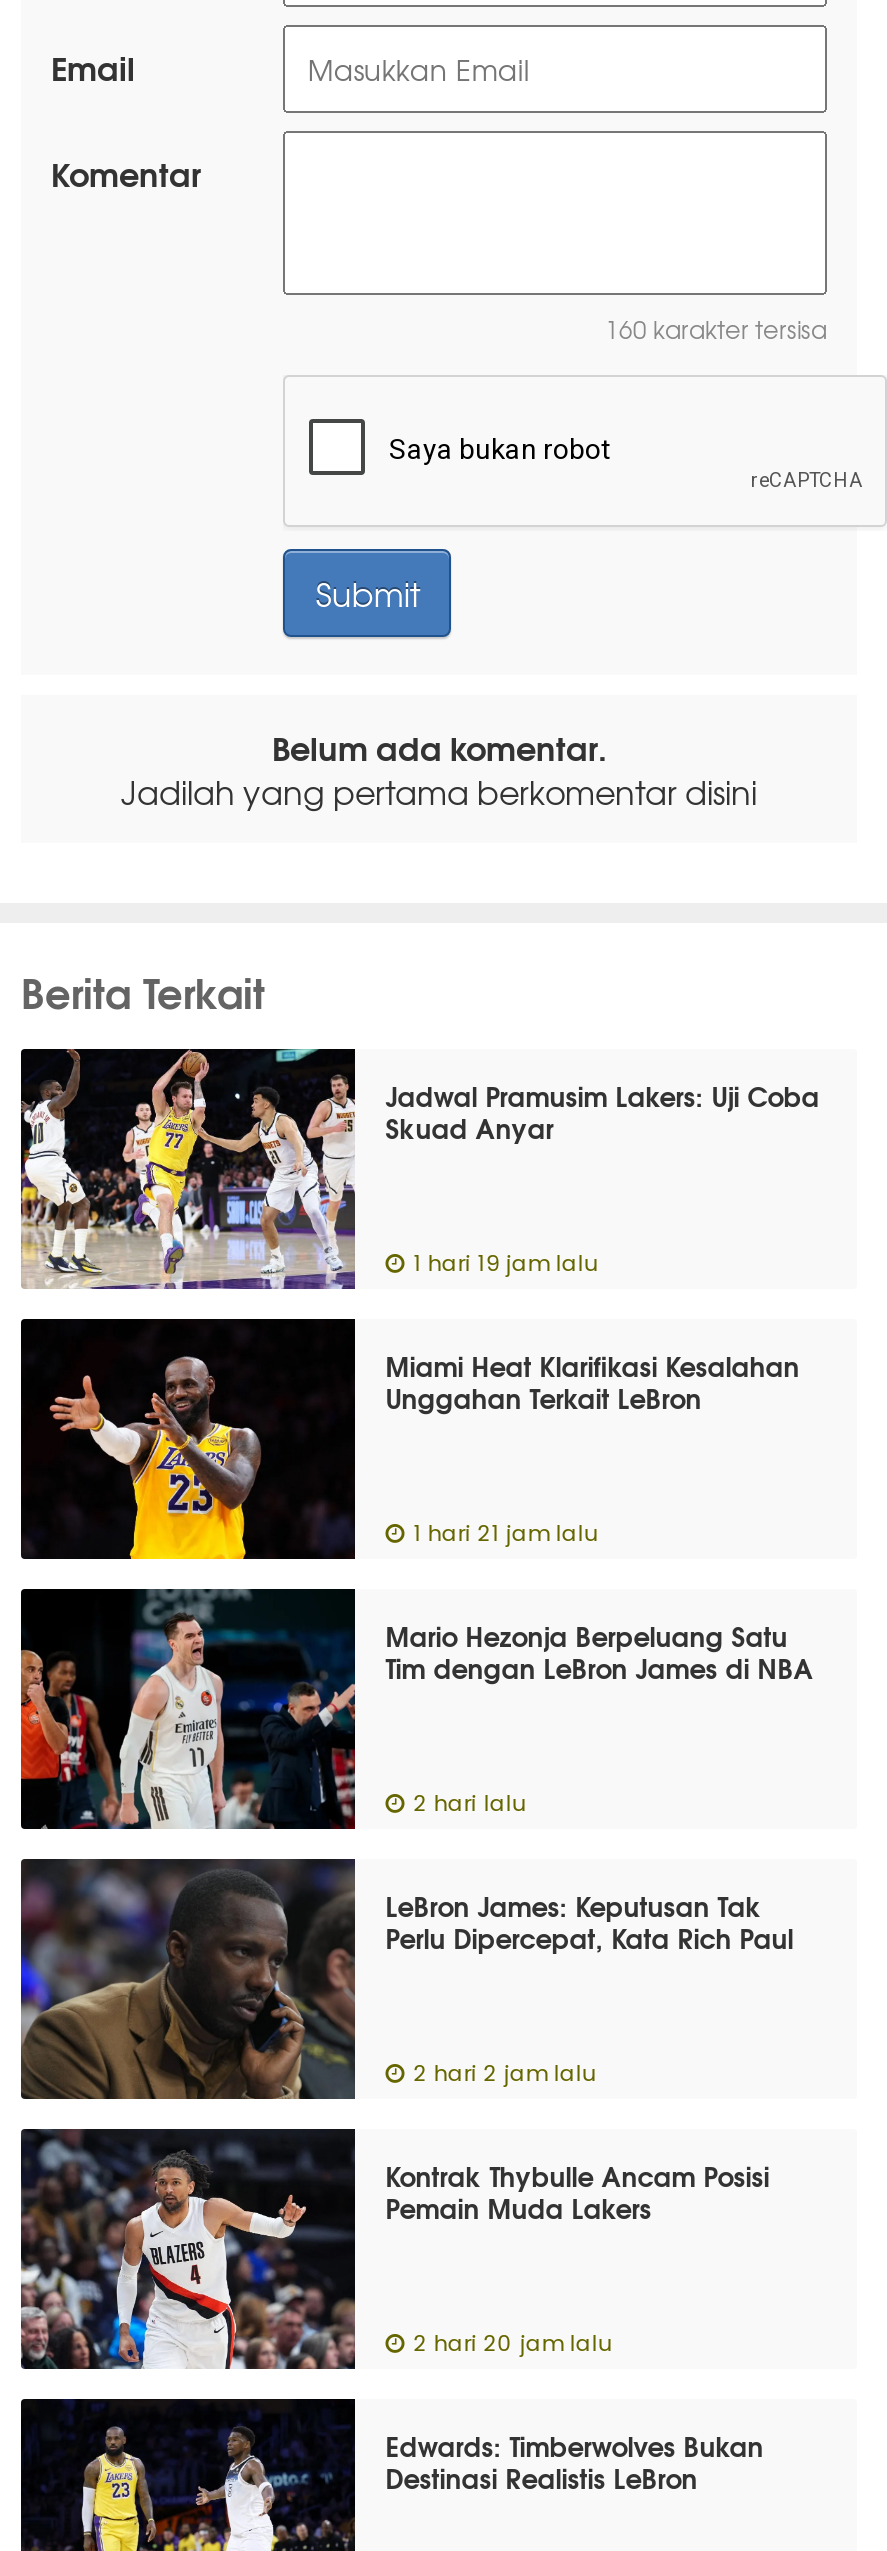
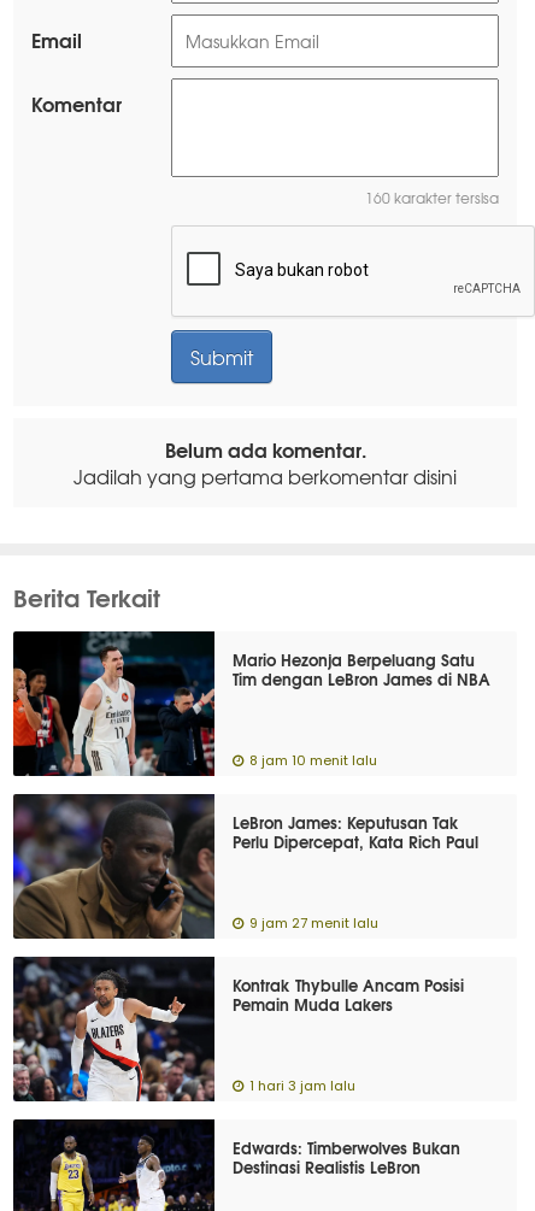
- [image]
- Jadwal Pramusim Lakers: Uji Coba
- Skuad Anyar

- [image]
- 1 hari 19 jam lalu
- Miami Heat Klarifikasi Kesalahan
- Unggahan Terkait LeBron

- 1 hari 21 jam lalu

- 2 hari lalu
+ 8 jam 10 menit lalu

- 2 hari 2 jam lalu
+ 9 jam 27 menit lalu

- 2 hari 20 jam lalu
+ 1 hari 3 jam lalu
